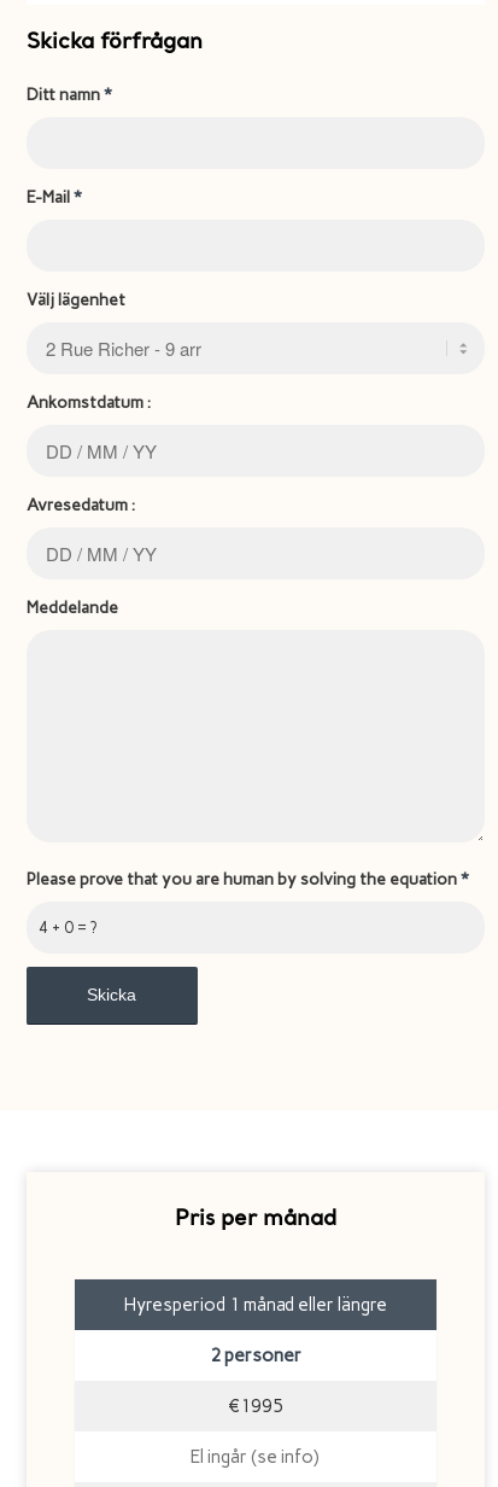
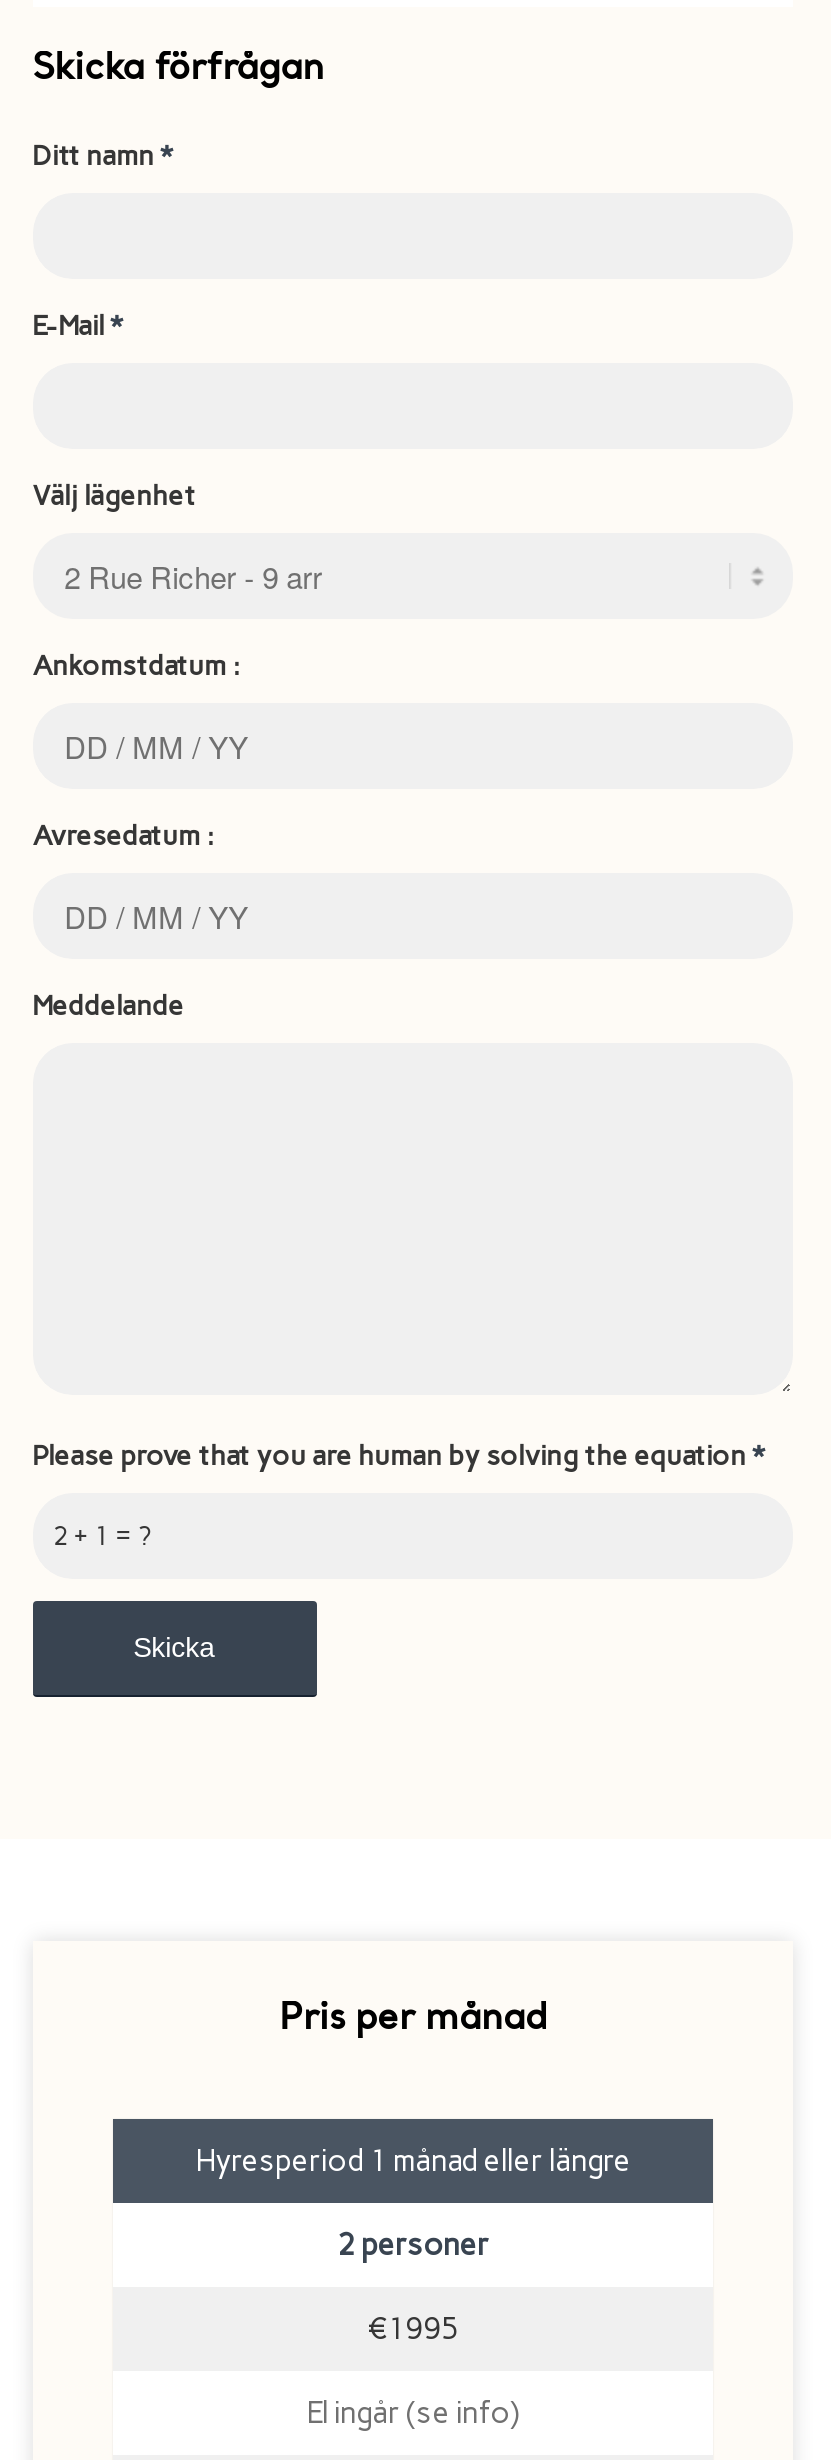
- 4 + 0 = ?
+ 2 + 1 = ?
